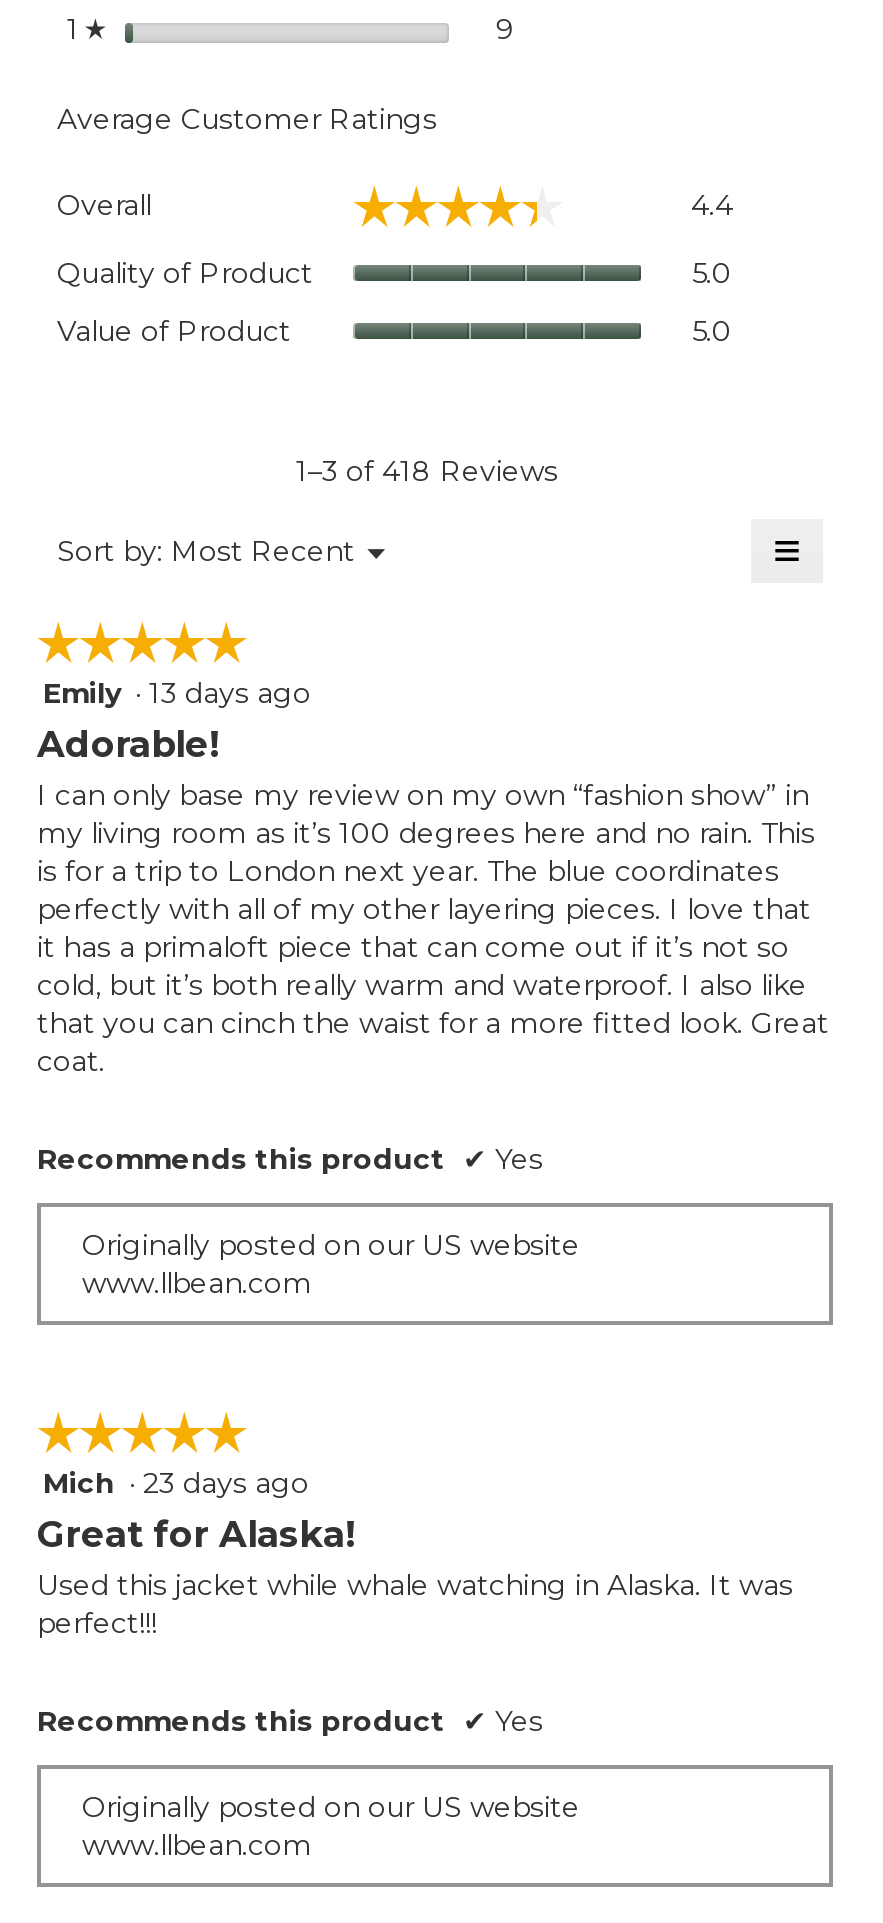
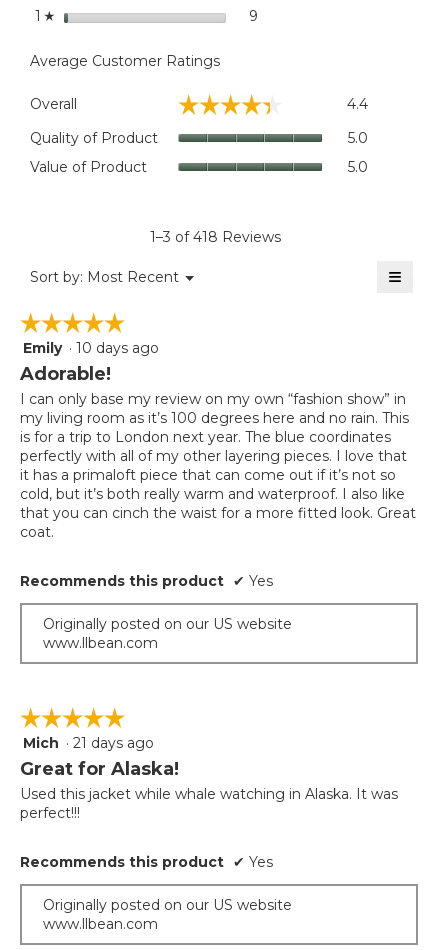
- Emily · 13 days ago
+ Emily · 10 days ago

- Mich · 23 days ago
+ Mich · 21 days ago
